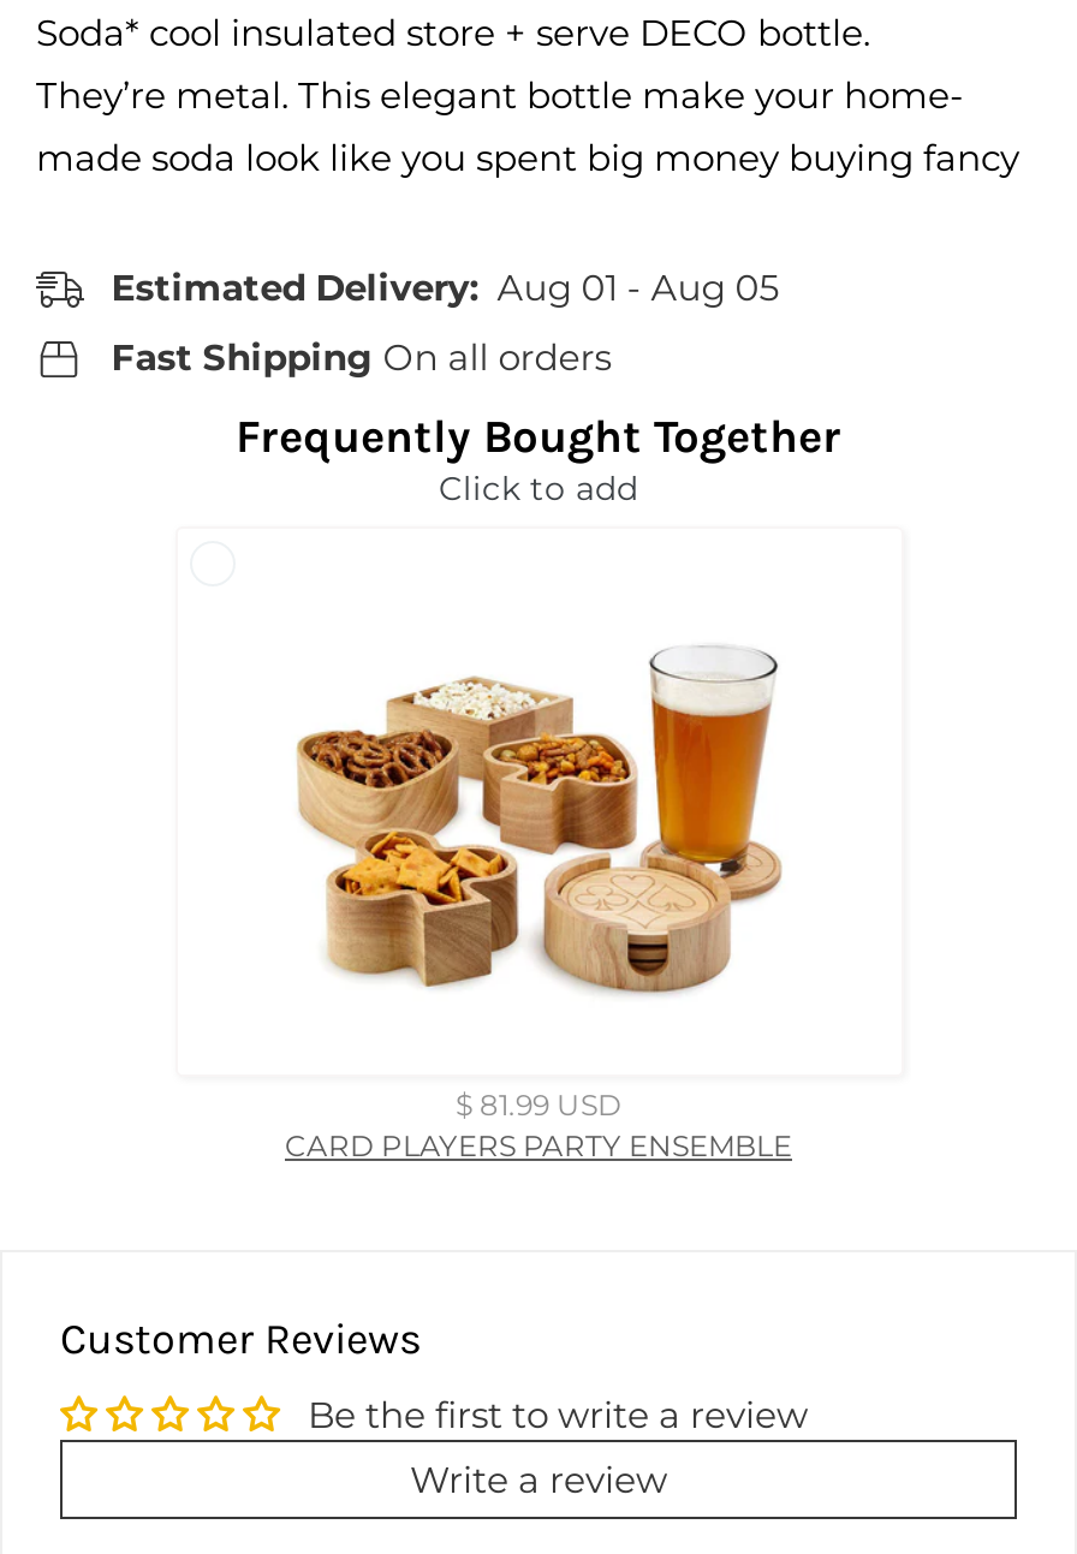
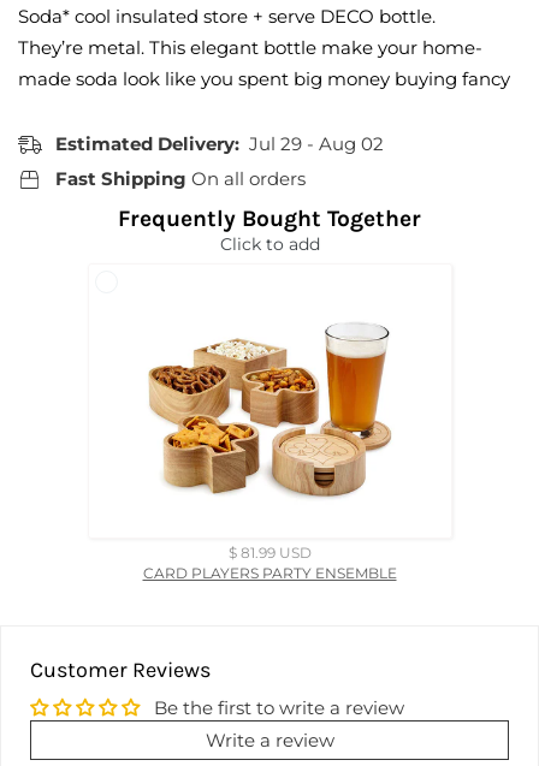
- Estimated Delivery: Aug 01 - Aug 05
+ Estimated Delivery: Jul 29 - Aug 02
